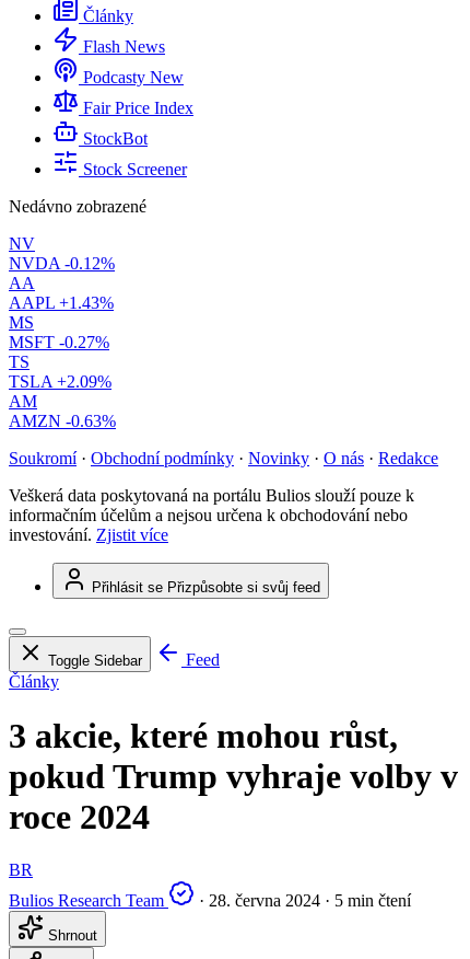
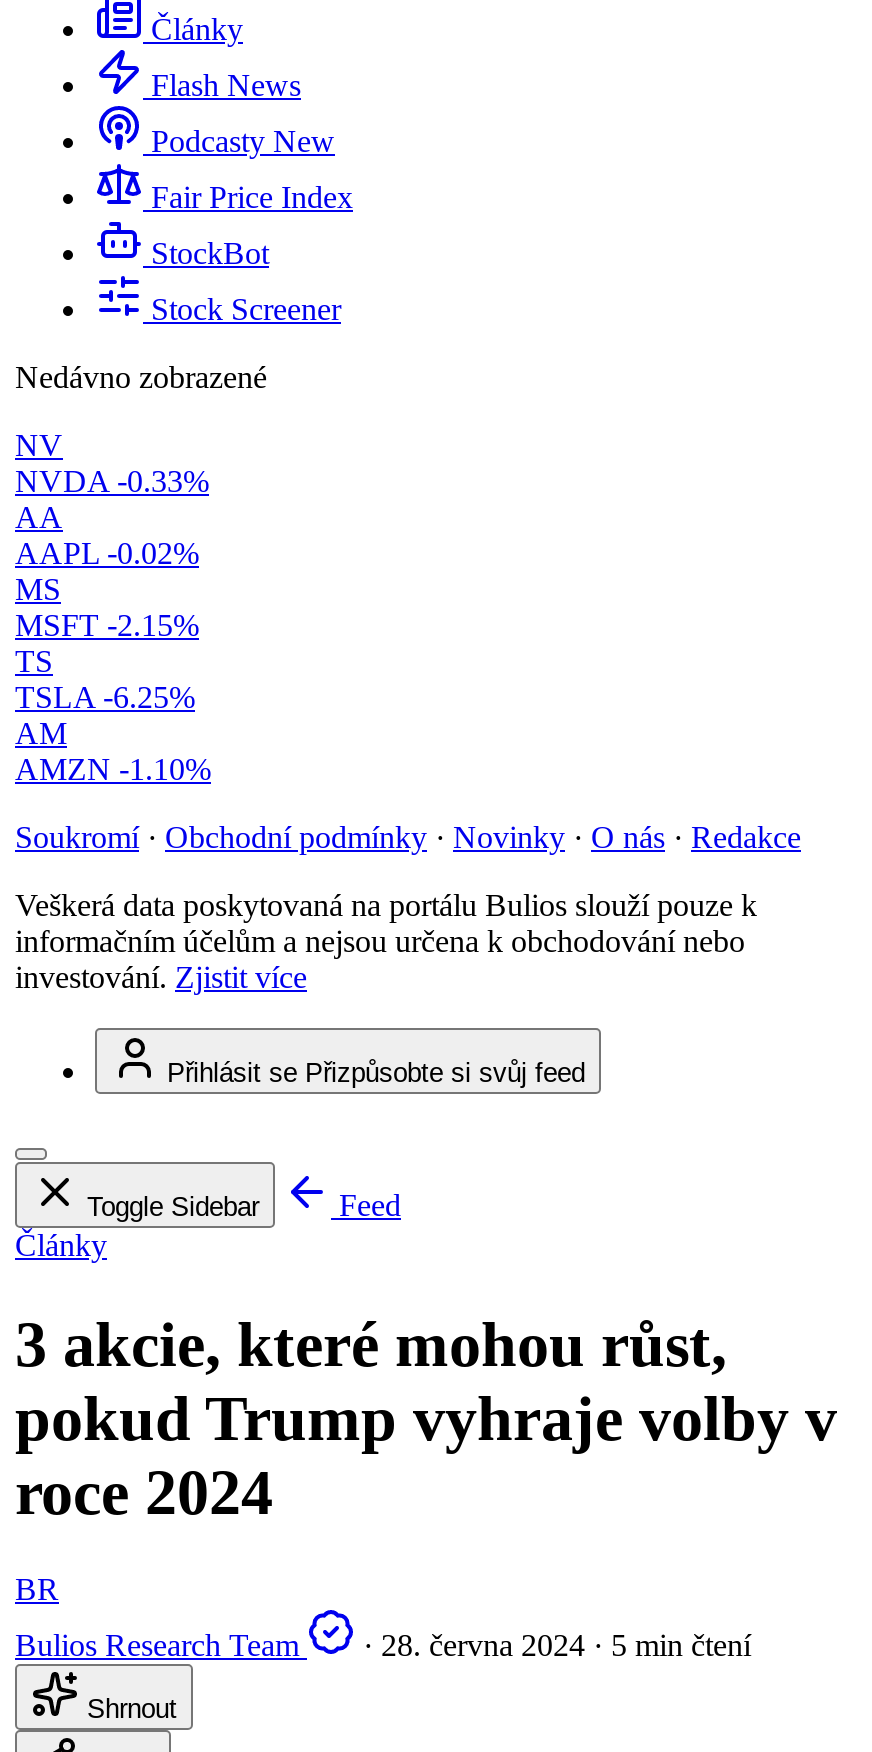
- NVDA -0.12%
+ NVDA -0.33%

- AAPL +1.43%
+ AAPL -0.02%

- MSFT -0.27%
+ MSFT -2.15%

- TSLA +2.09%
+ TSLA -6.25%

- AMZN -0.63%
+ AMZN -1.10%
